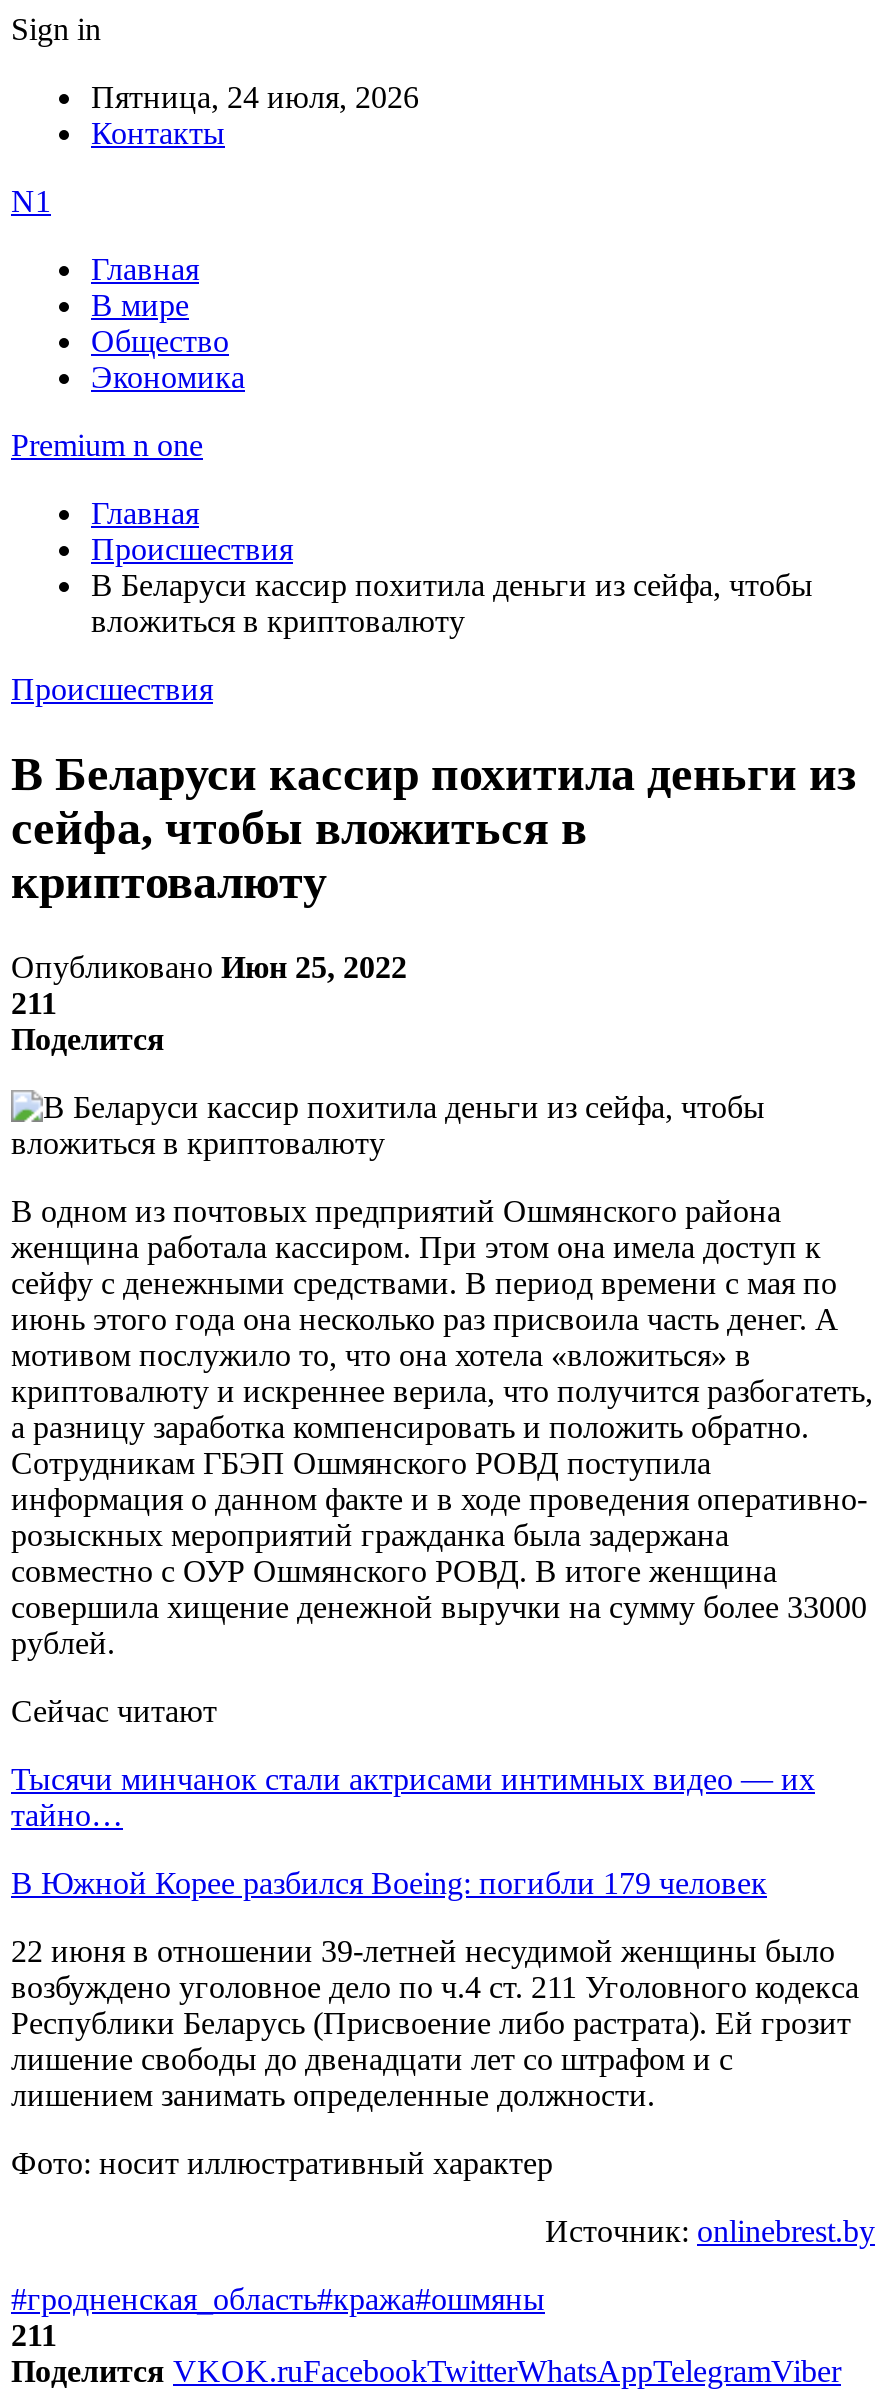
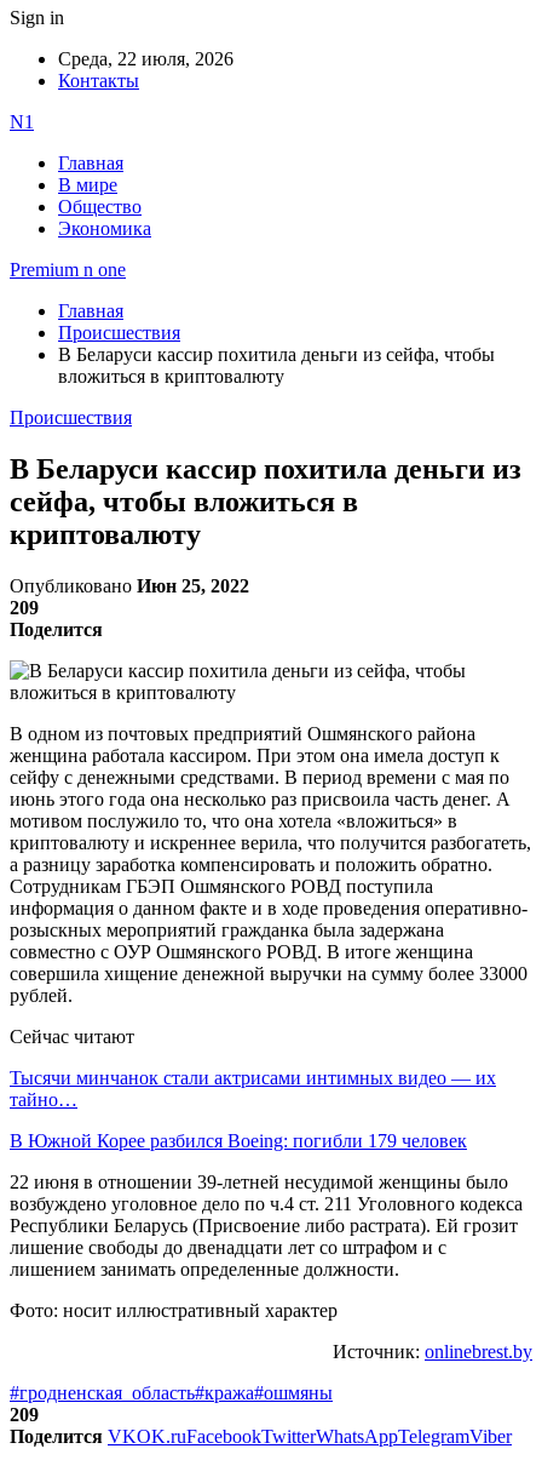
- Пятница, 24 июля, 2026
+ Среда, 22 июля, 2026

- 211
+ 209

- 211
+ 209
